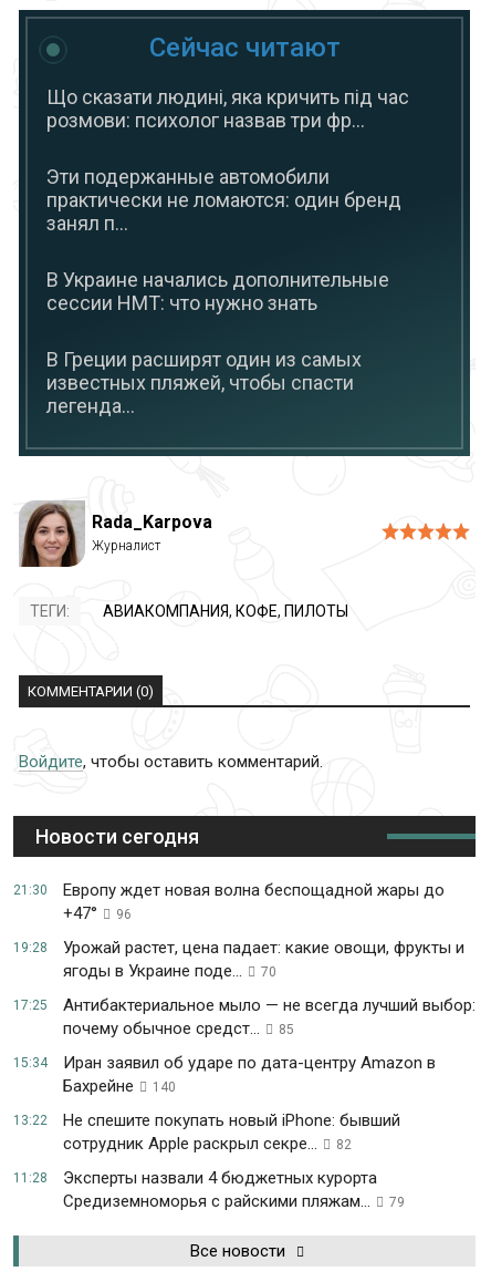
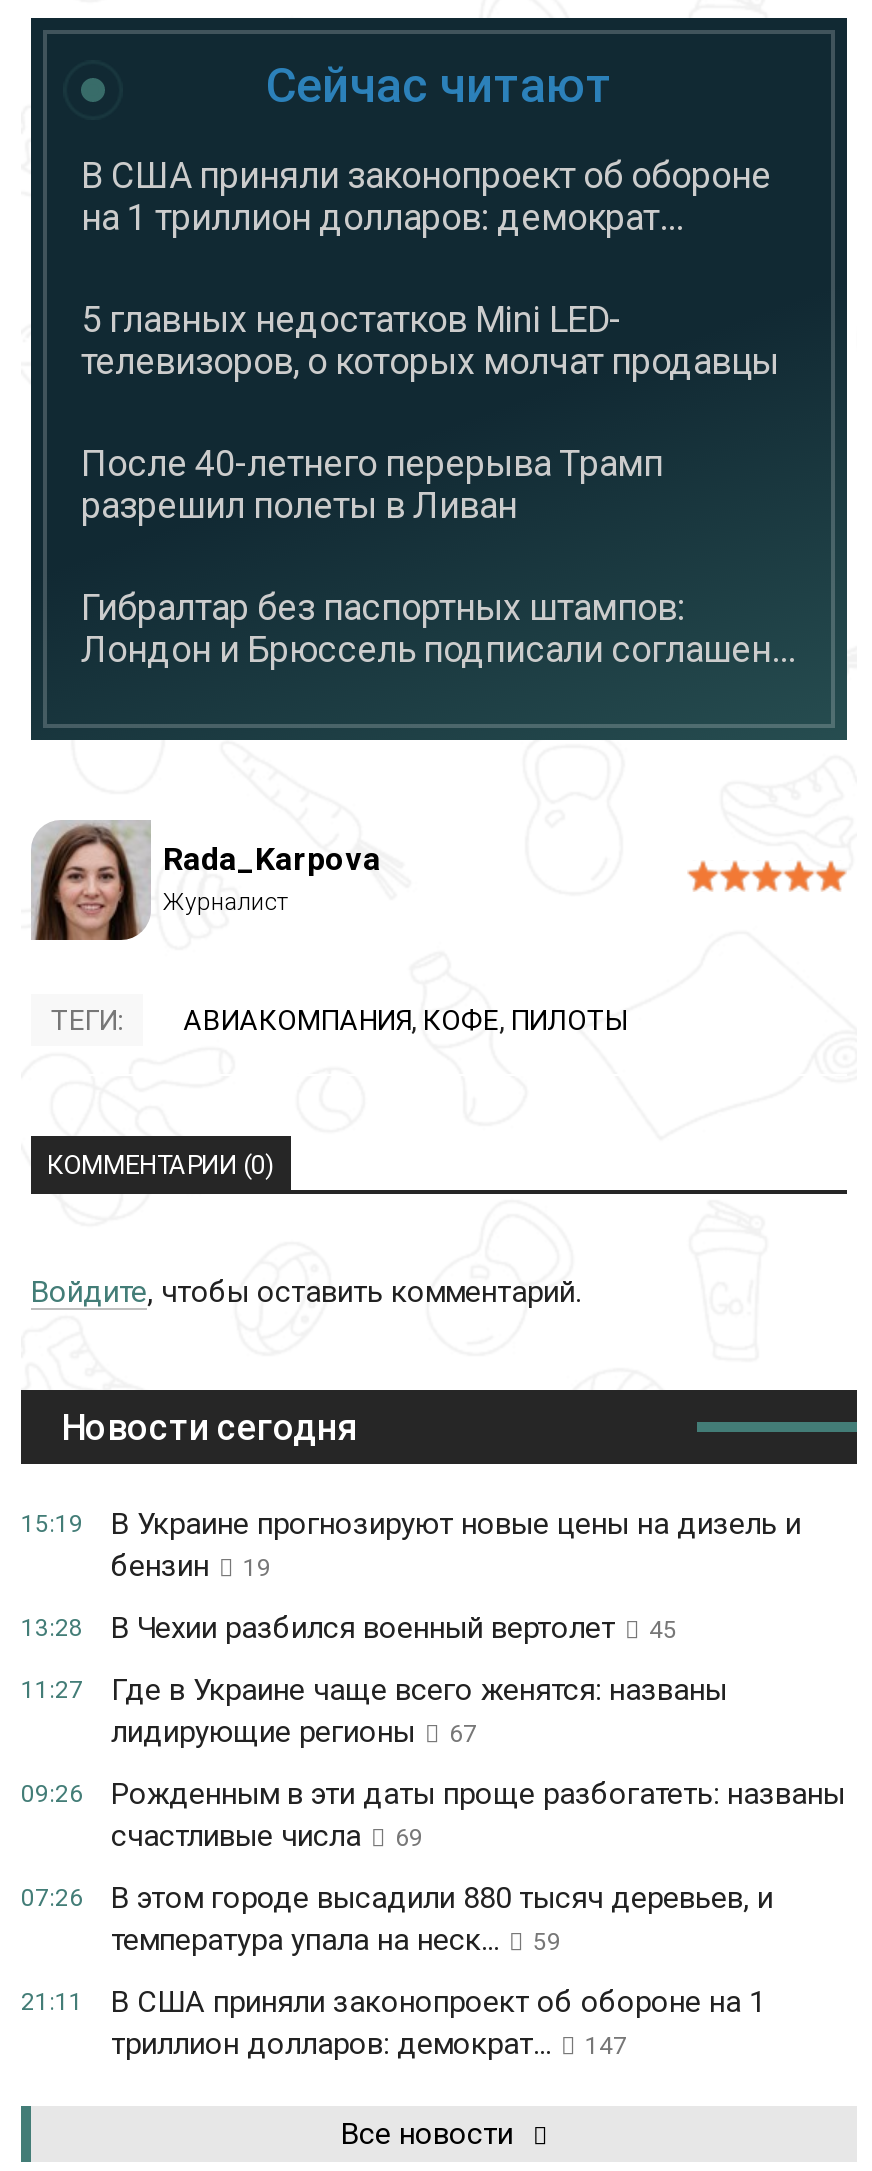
- Що сказати людині, яка кричить під час
- розмови: психолог назвав три фр...
+ В США приняли законопроект об обороне
+ на 1 триллион долларов: демократ...

- Эти подержанные автомобили
- практически не ломаются: один бренд
- занял п...
+ 5 главных недостатков Mini LED-
+ телевизоров, о которых молчат продавцы

- В Украине начались дополнительные
- сессии НМТ: что нужно знать
+ После 40-летнего перерыва Трамп
+ разрешил полеты в Ливан

- В Греции расширят один из самых
- известных пляжей, чтобы спасти
- легенда...
+ Гибралтар без паспортных штампов:
+ Лондон и Брюссель подписали соглашен...

- 21:30
- Европу ждет новая волна беспощадной жары до
- +47°
- 96
+ 15:19
+ В Украине прогнозируют новые цены на дизель и
+ бензин
+ 19

- 19:28
- Урожай растет, цена падает: какие овощи, фрукты и
- ягоды в Украине поде...
- 70
+ 13:28
+ В Чехии разбился военный вертолет
+ 45

- 17:25
- Антибактериальное мыло — не всегда лучший выбор:
- почему обычное средст...
- 85
+ 11:27
+ Где в Украине чаще всего женятся: названы
+ лидирующие регионы
+ 67

- 15:34
- Иран заявил об ударе по дата-центру Amazon в
- Бахрейне
- 140
+ 09:26
+ Рожденным в эти даты проще разбогатеть: названы
+ счастливые числа
+ 69

- 13:22
- Не спешите покупать новый iPhone: бывший
- сотрудник Apple раскрыл секре...
- 82
+ 07:26
+ В этом городе высадили 880 тысяч деревьев, и
+ температура упала на неск...
+ 59

- 11:28
- Эксперты назвали 4 бюджетных курорта
- Средиземноморья с райскими пляжам...
- 79
+ 21:11
+ В США приняли законопроект об обороне на 1
+ триллион долларов: демократ...
+ 147
